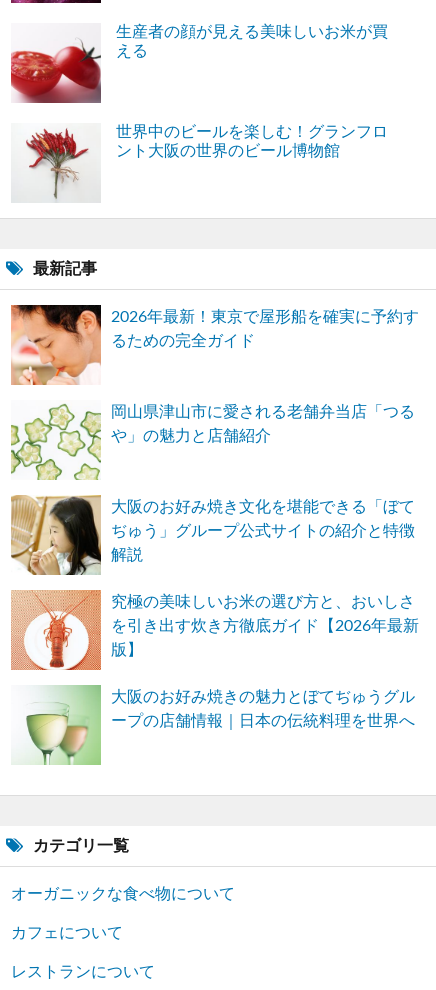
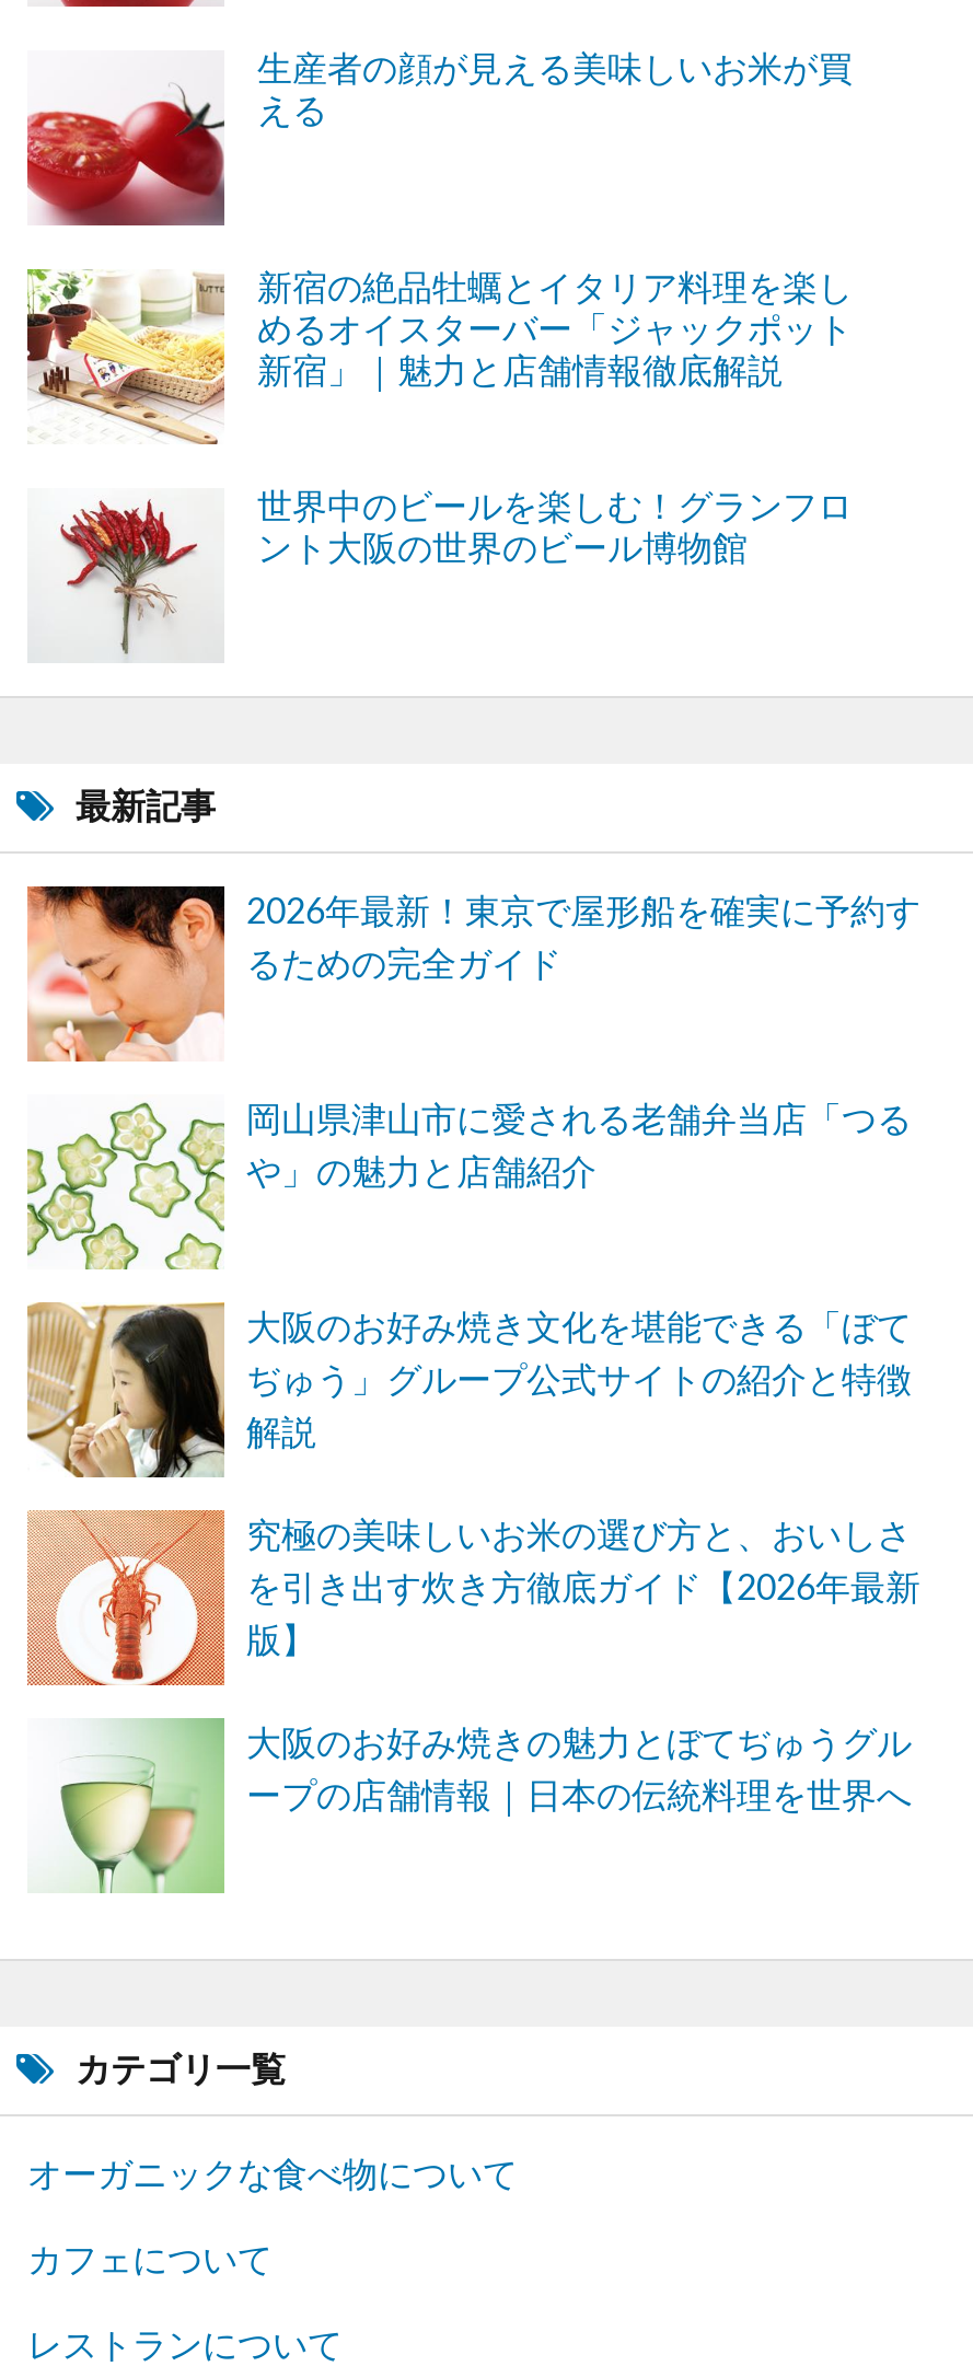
+ [image]
+ 新宿の絶品牡蠣とイタリア料理を楽し
+ めるオイスターバー「ジャックポット
+ 新宿」｜魅力と店舗情報徹底解説
